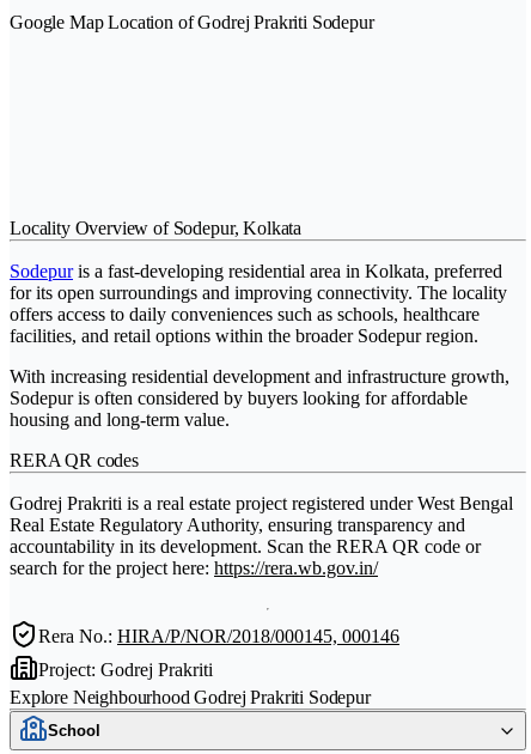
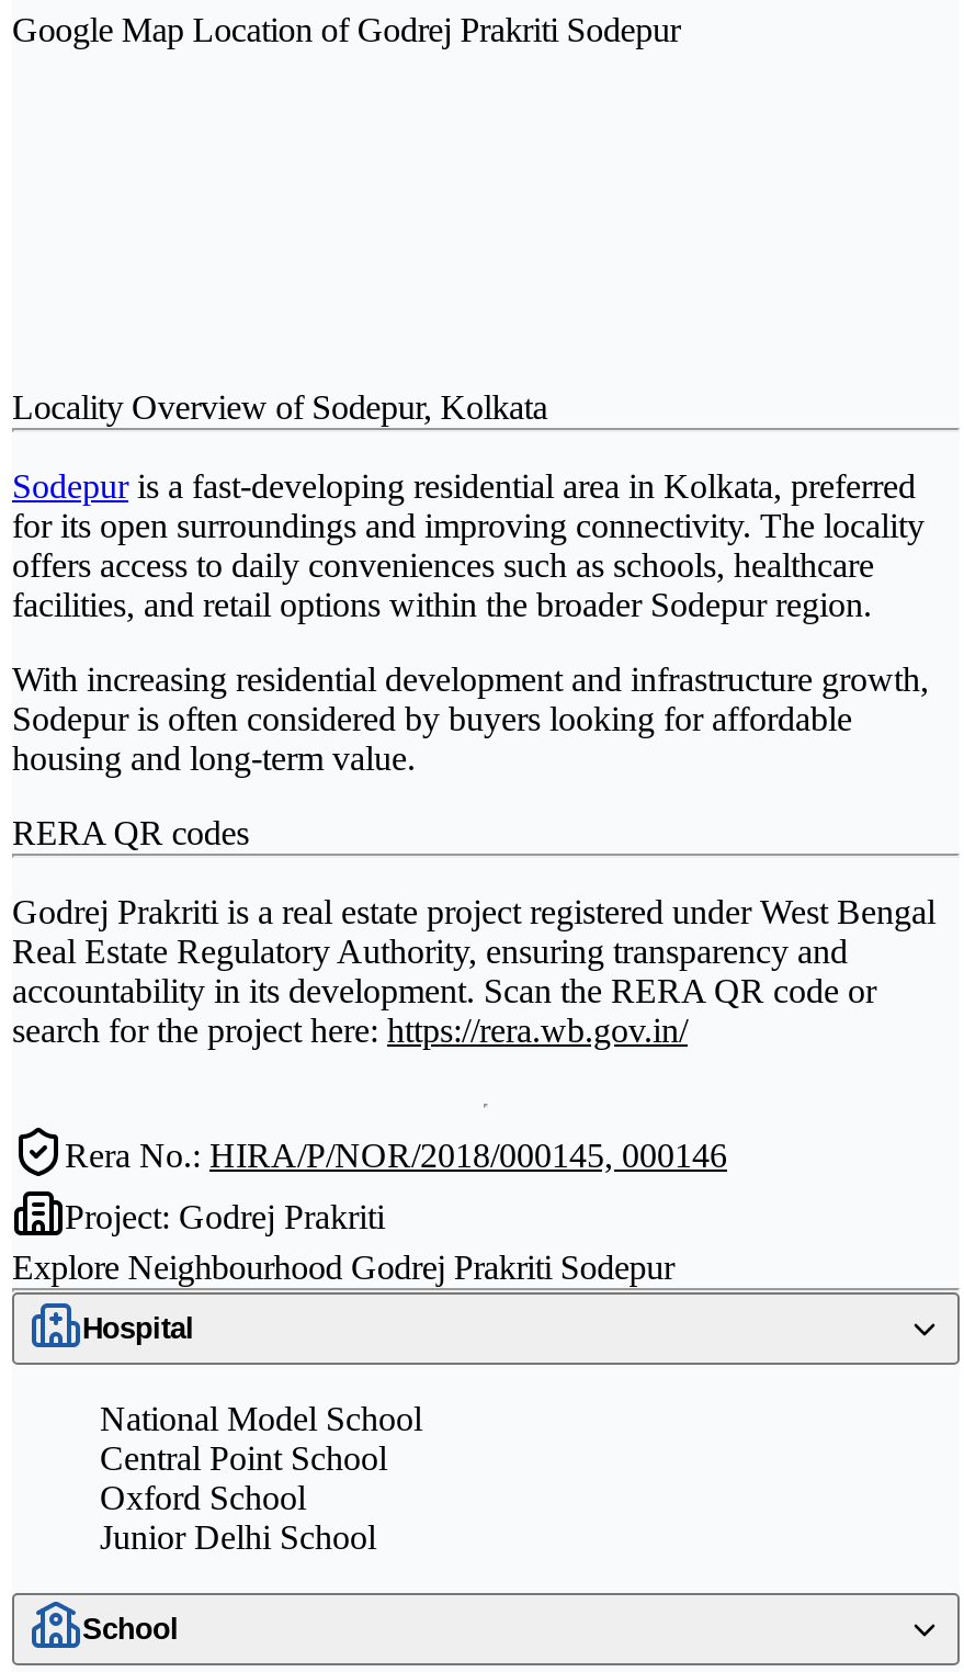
+ Hospital
+ National Model School
+ Central Point School
+ Oxford School
+ Junior Delhi School
